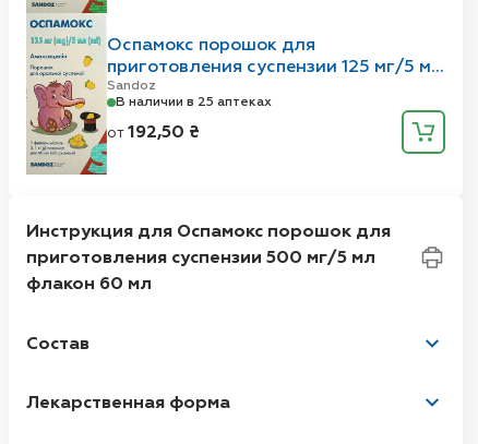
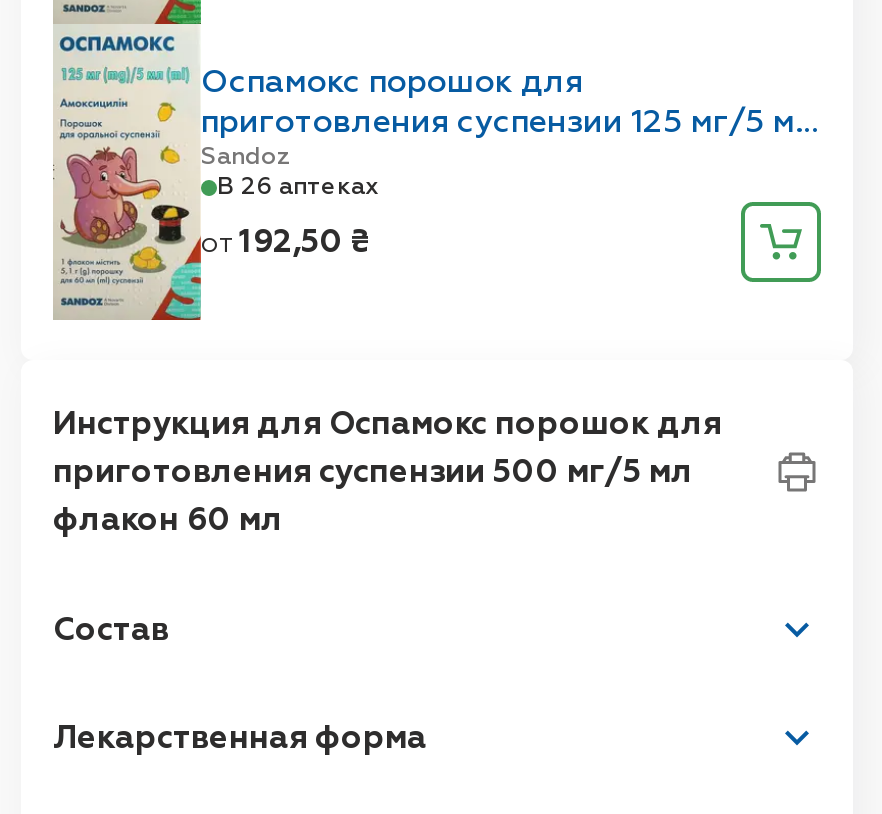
- В наличии в 25 аптеках
+ В 26 аптеках
